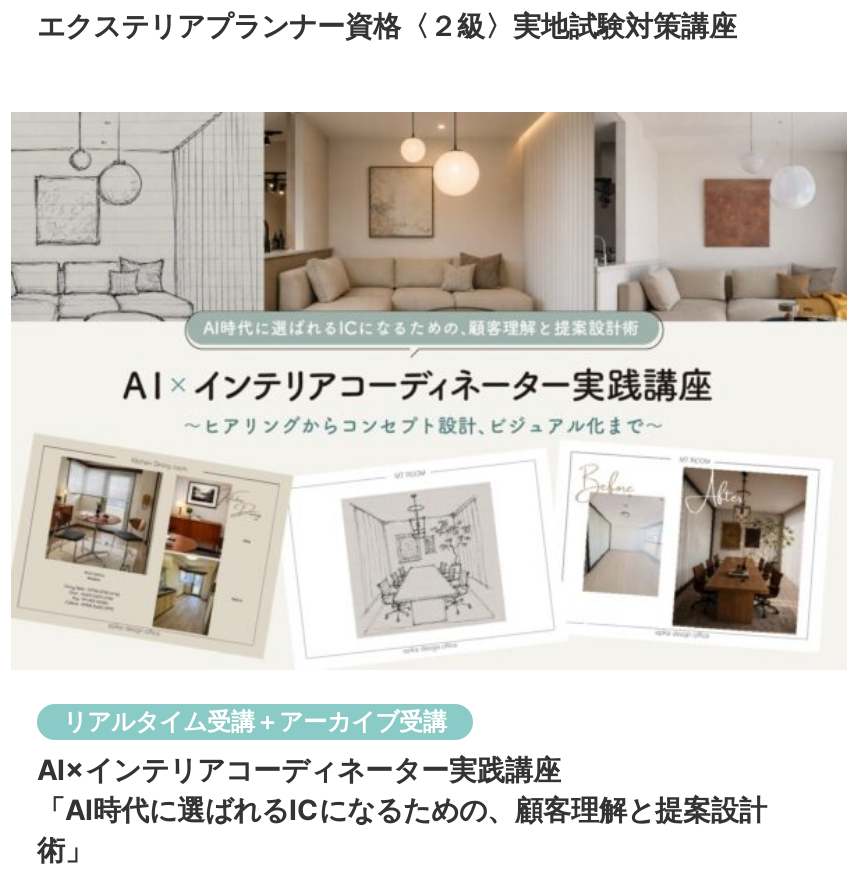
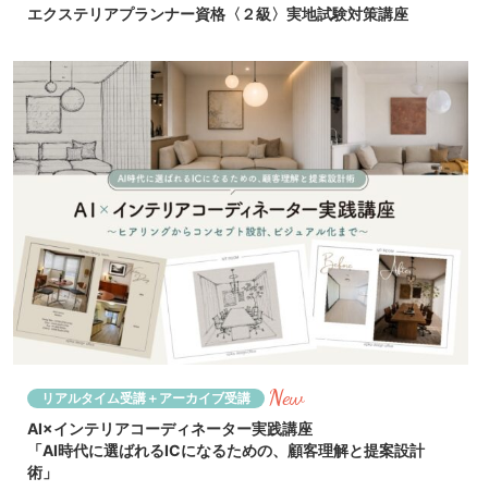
+ New
